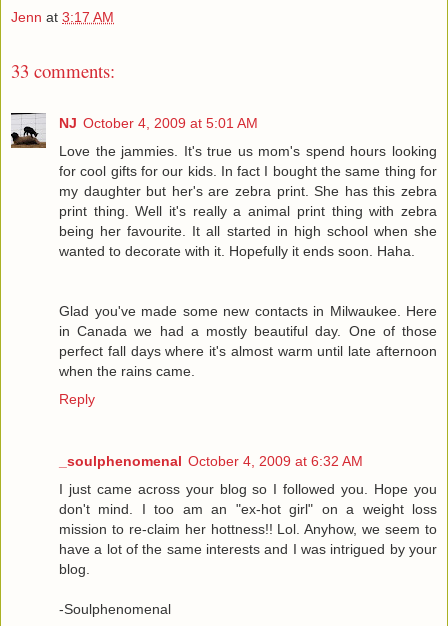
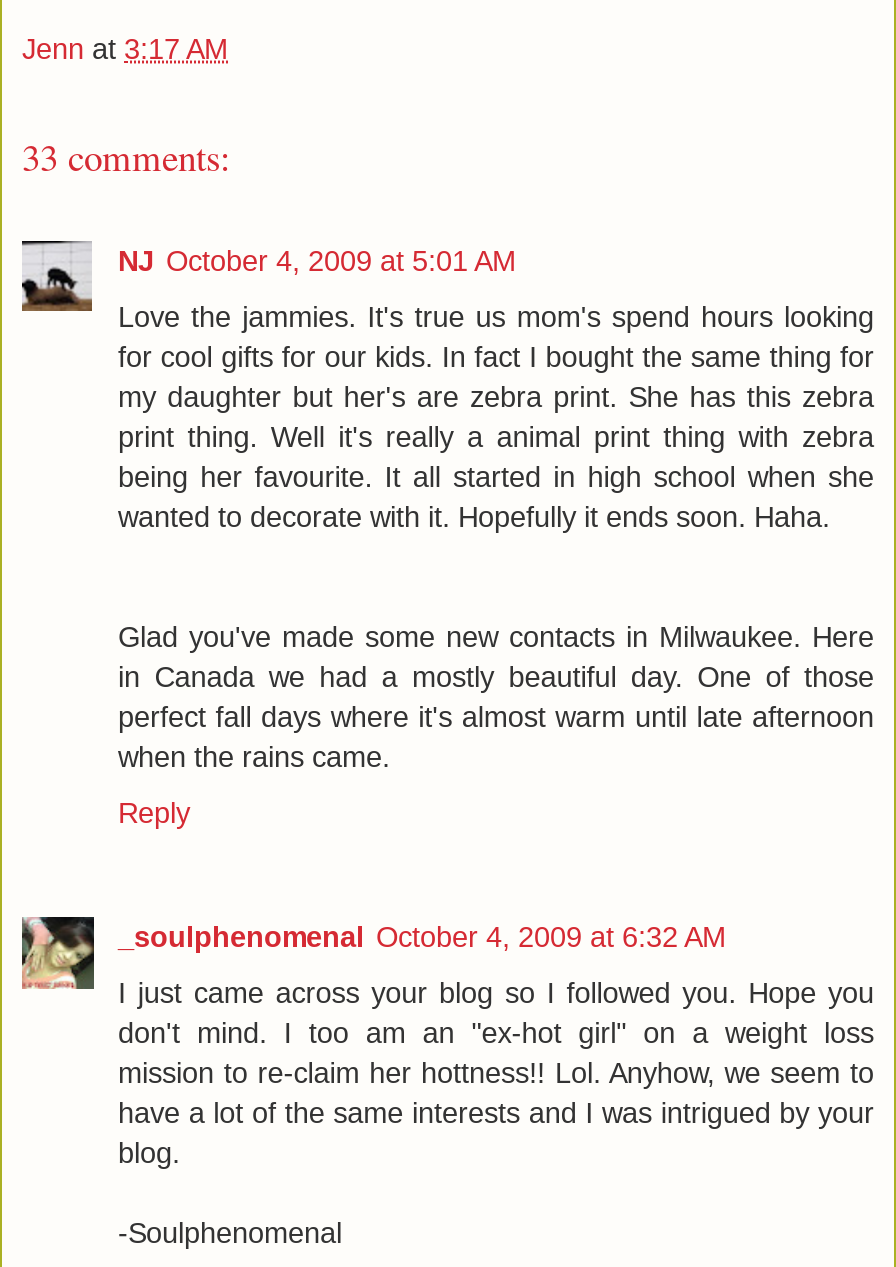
+ [image]
